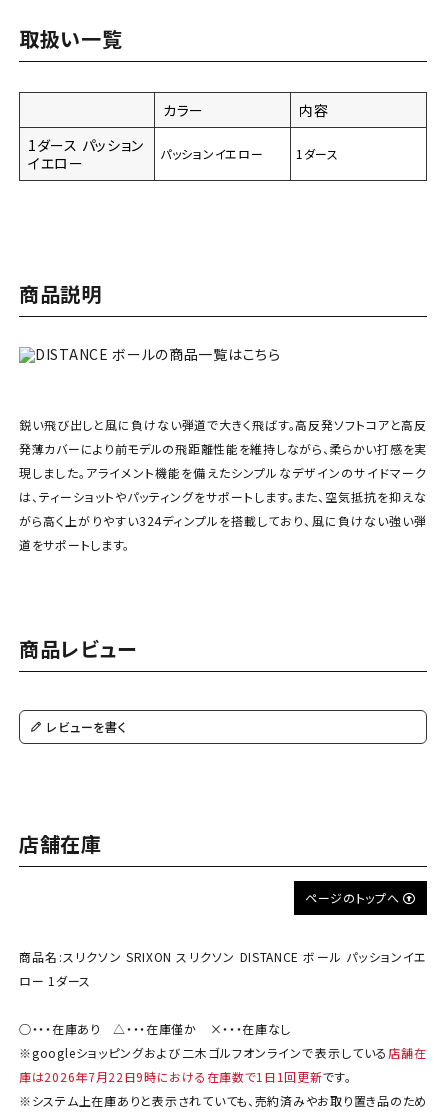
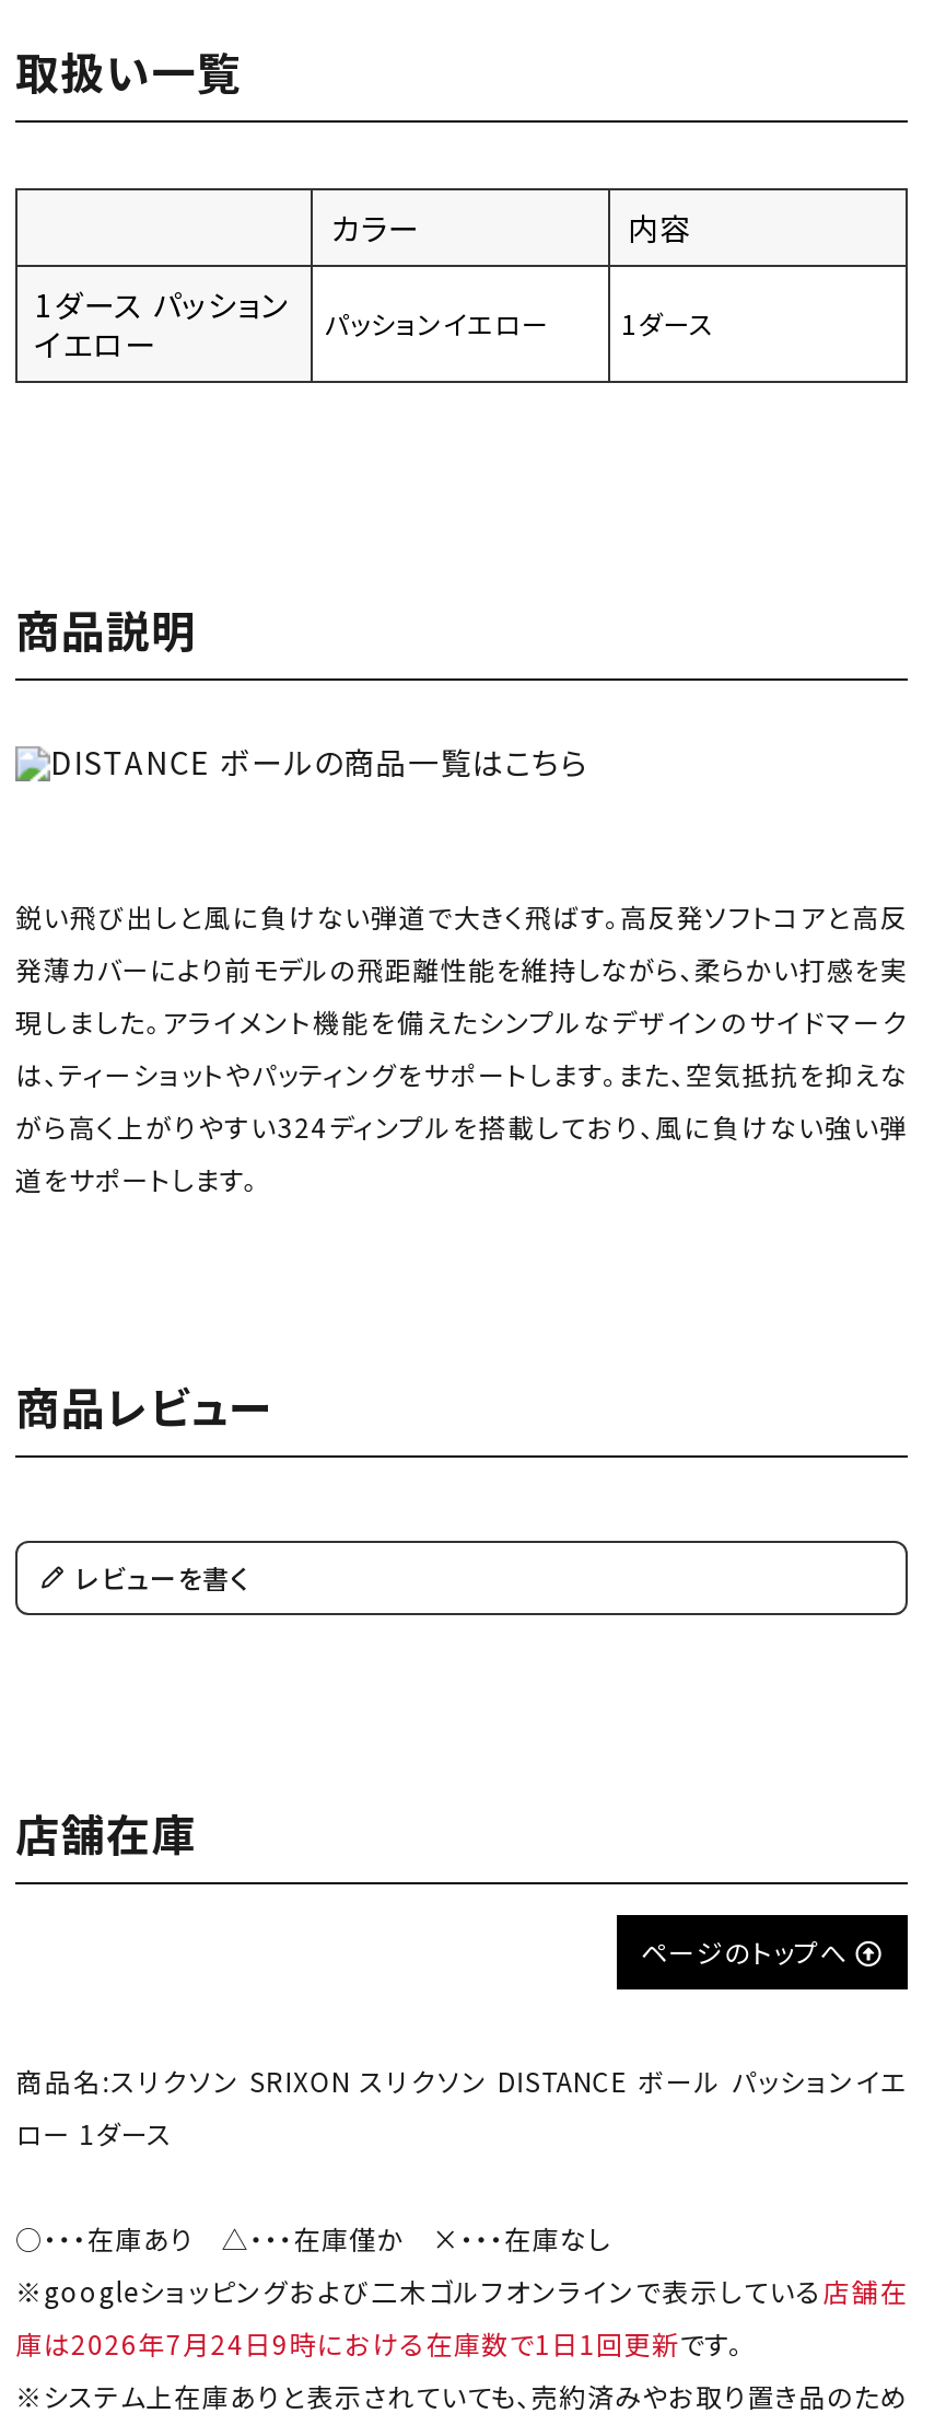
- 庫は2026年7月22日9時における在庫数で1日1回更新です。
+ 庫は2026年7月24日9時における在庫数で1日1回更新です。
